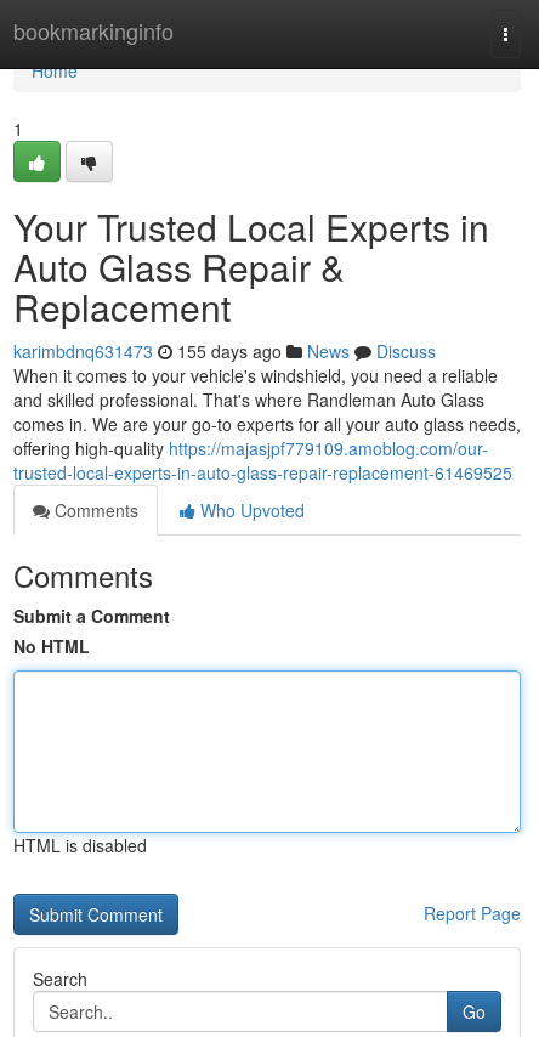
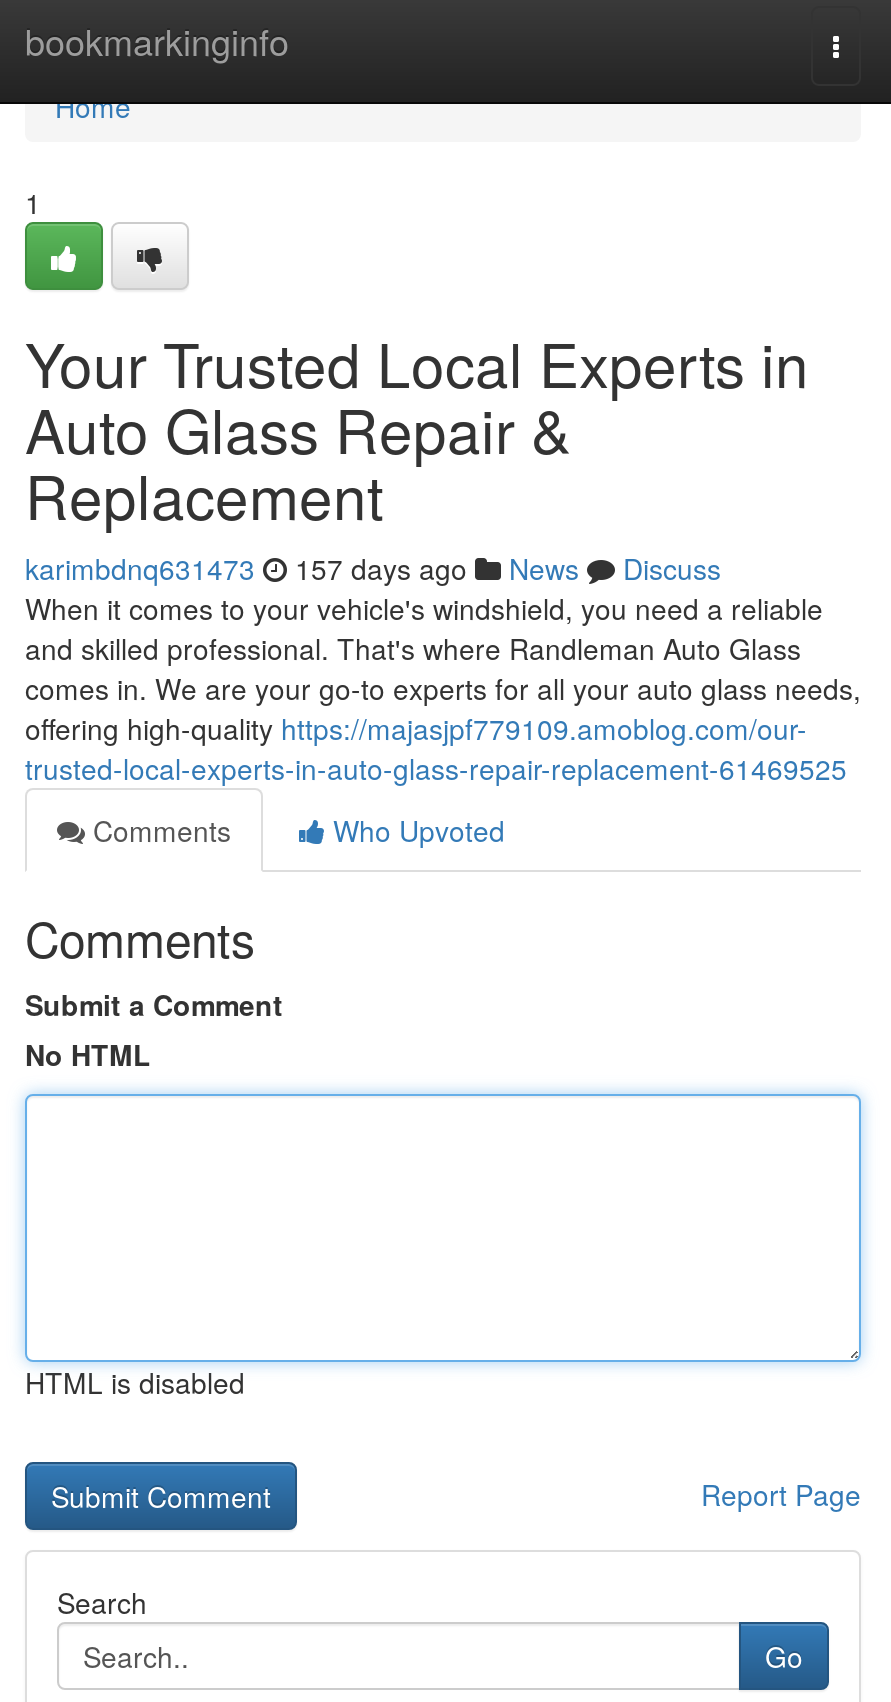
- karimbdnq631473 155 days ago News Discuss
+ karimbdnq631473 157 days ago News Discuss
